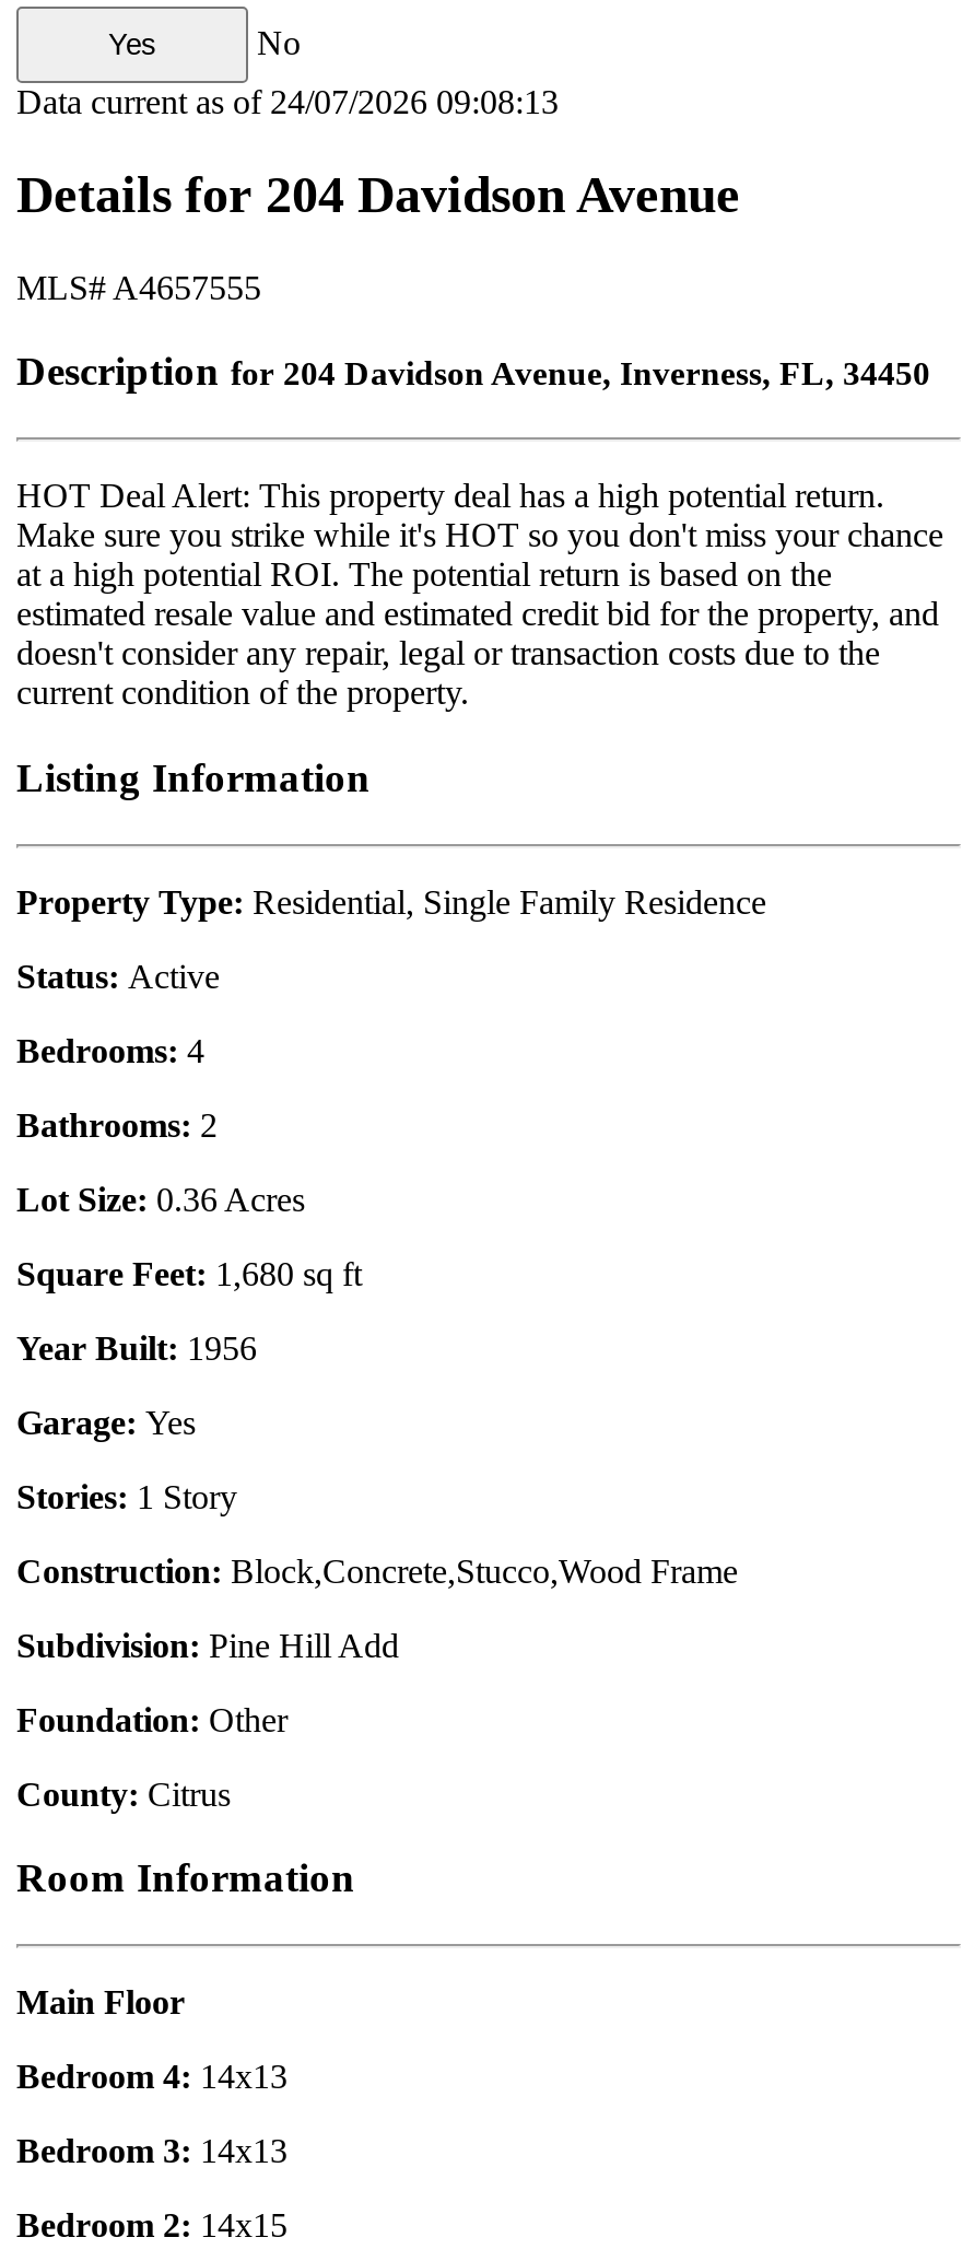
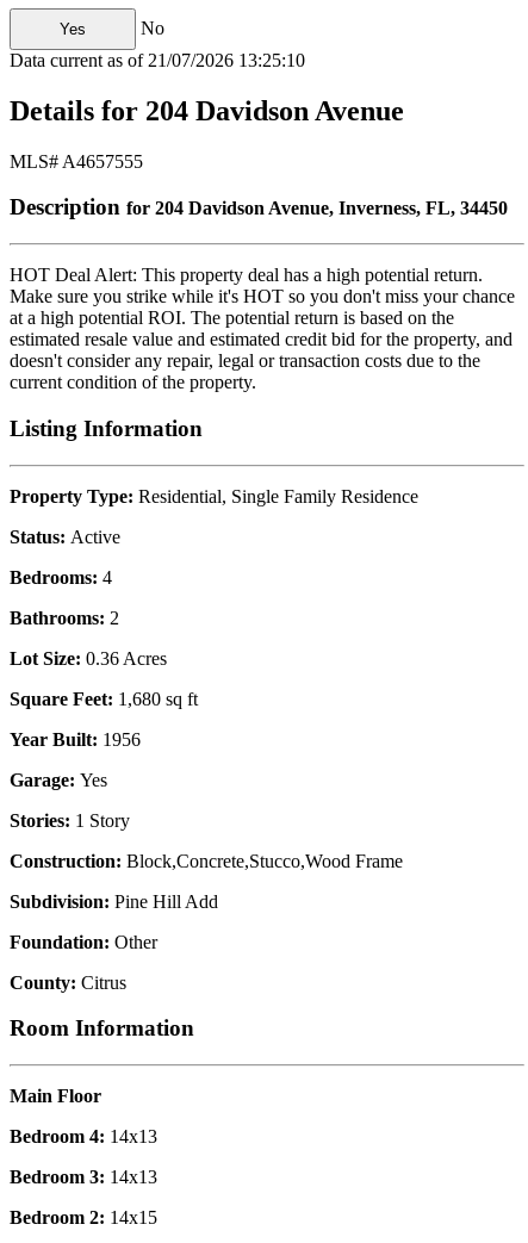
- Data current as of 24/07/2026 09:08:13
+ Data current as of 21/07/2026 13:25:10
